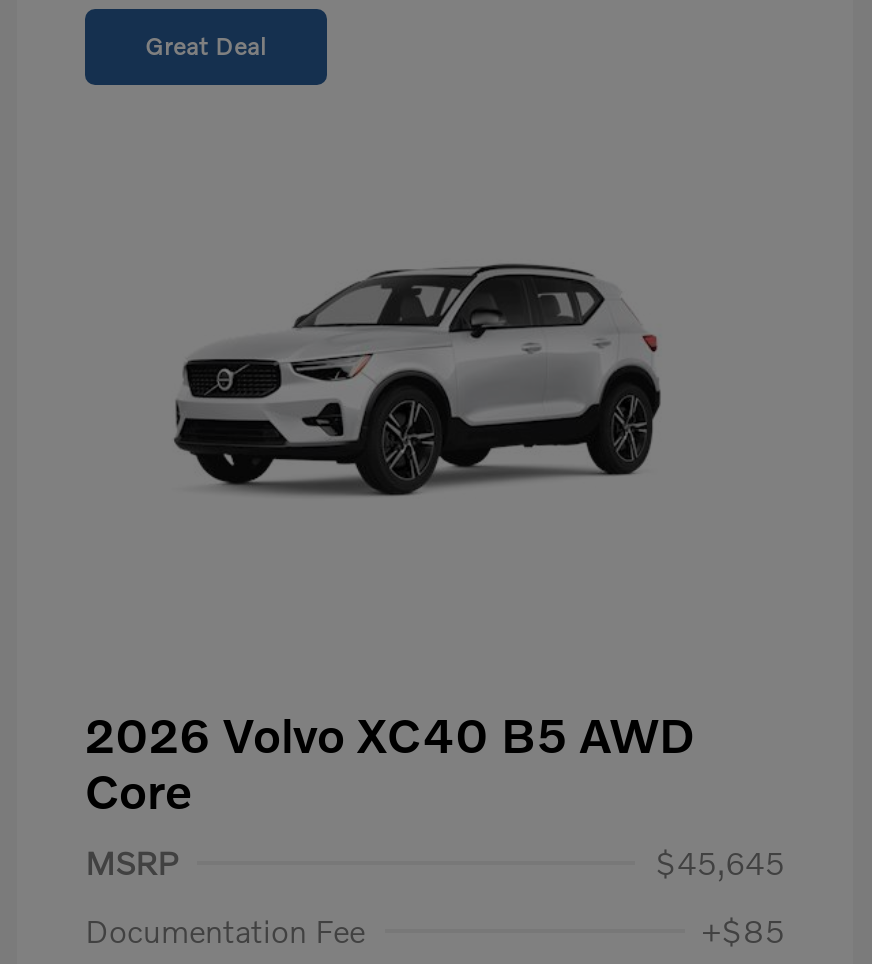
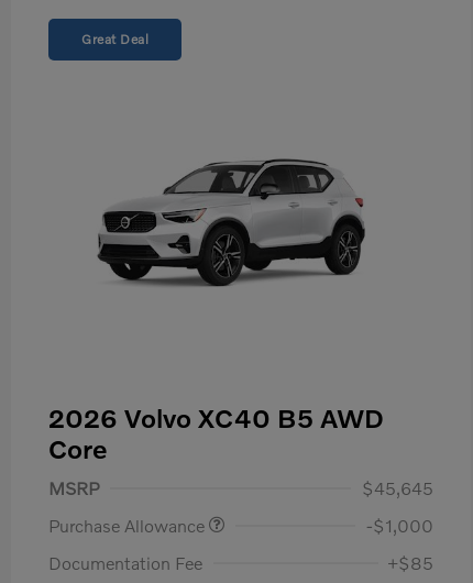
+ Purchase Allowance
+ -$1,000
